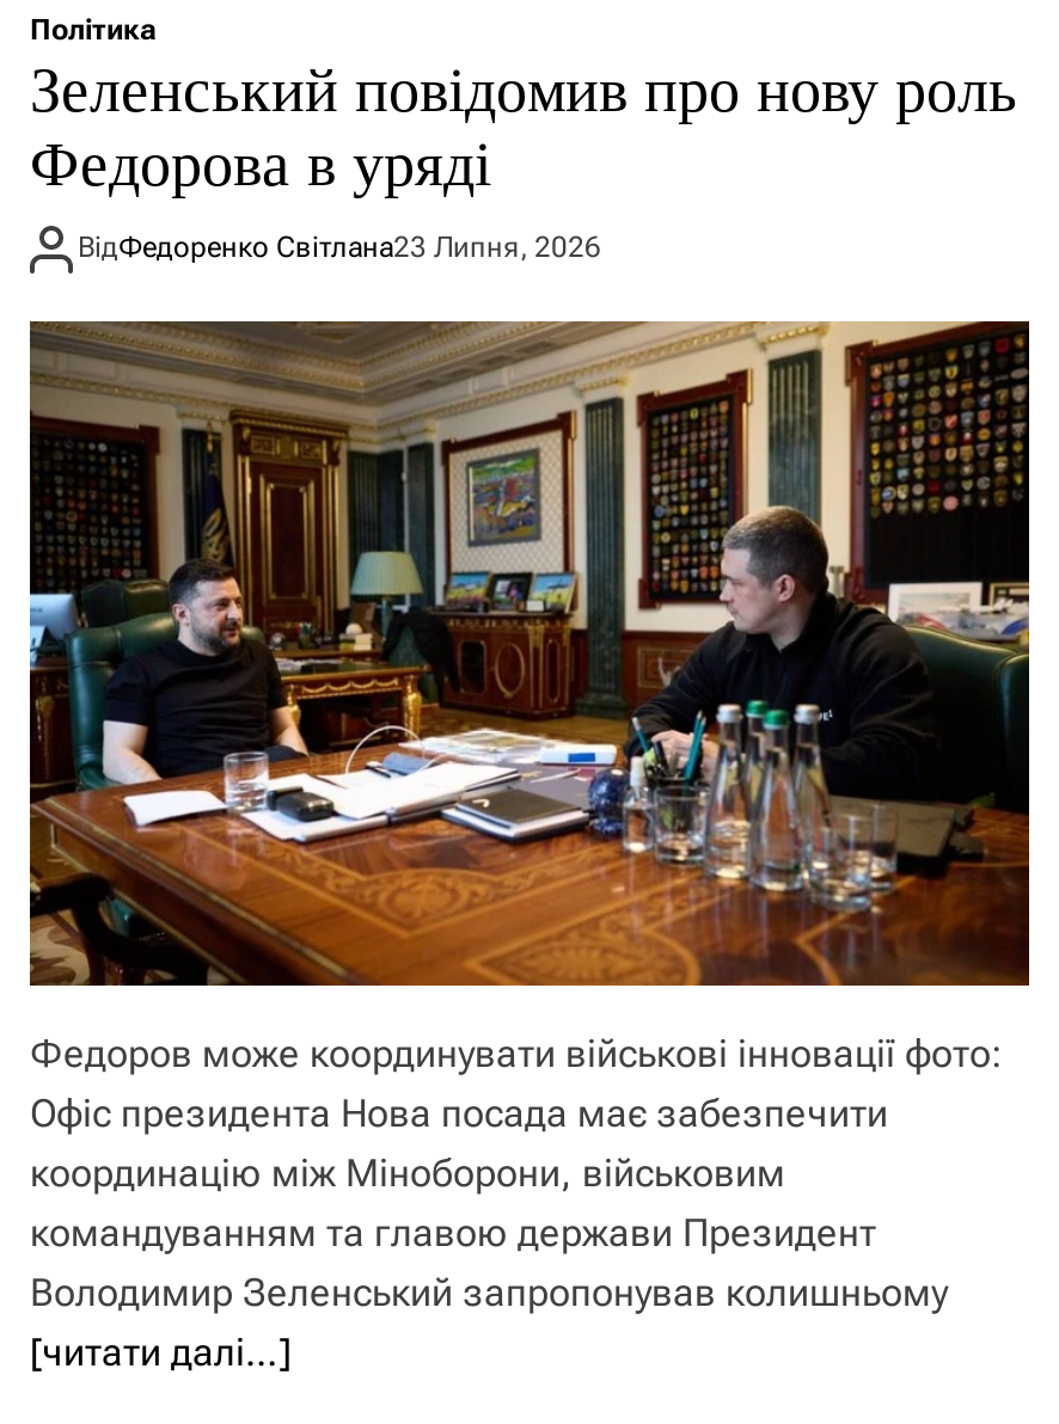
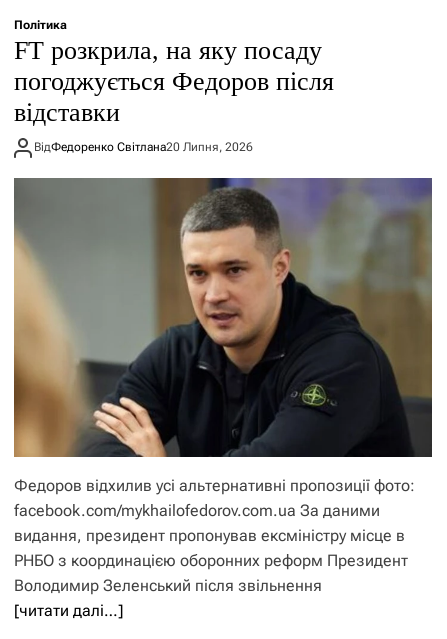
- Зеленський повідомив про нову роль
- Федорова в уряді
+ FT розкрила, на яку посаду
+ погоджується Федоров після
+ відставки

- ВідФедоренко Світлана23 Липня, 2026
+ ВідФедоренко Світлана20 Липня, 2026

- [image]
- Федоров може координувати військові інновації фото:
- Офіс президента Нова посада має забезпечити
- координацію між Міноборони, військовим
- командуванням та главою держави Президент
- Володимир Зеленський запропонував колишньому
+ [image]
+ Федоров відхилив усі альтернативні пропозиції фото:
+ facebook.com/mykhailofedorov.com.ua За даними
+ видання, президент пропонував ексміністру місце в
+ РНБО з координацією оборонних реформ Президент
+ Володимир Зеленський після звільнення
